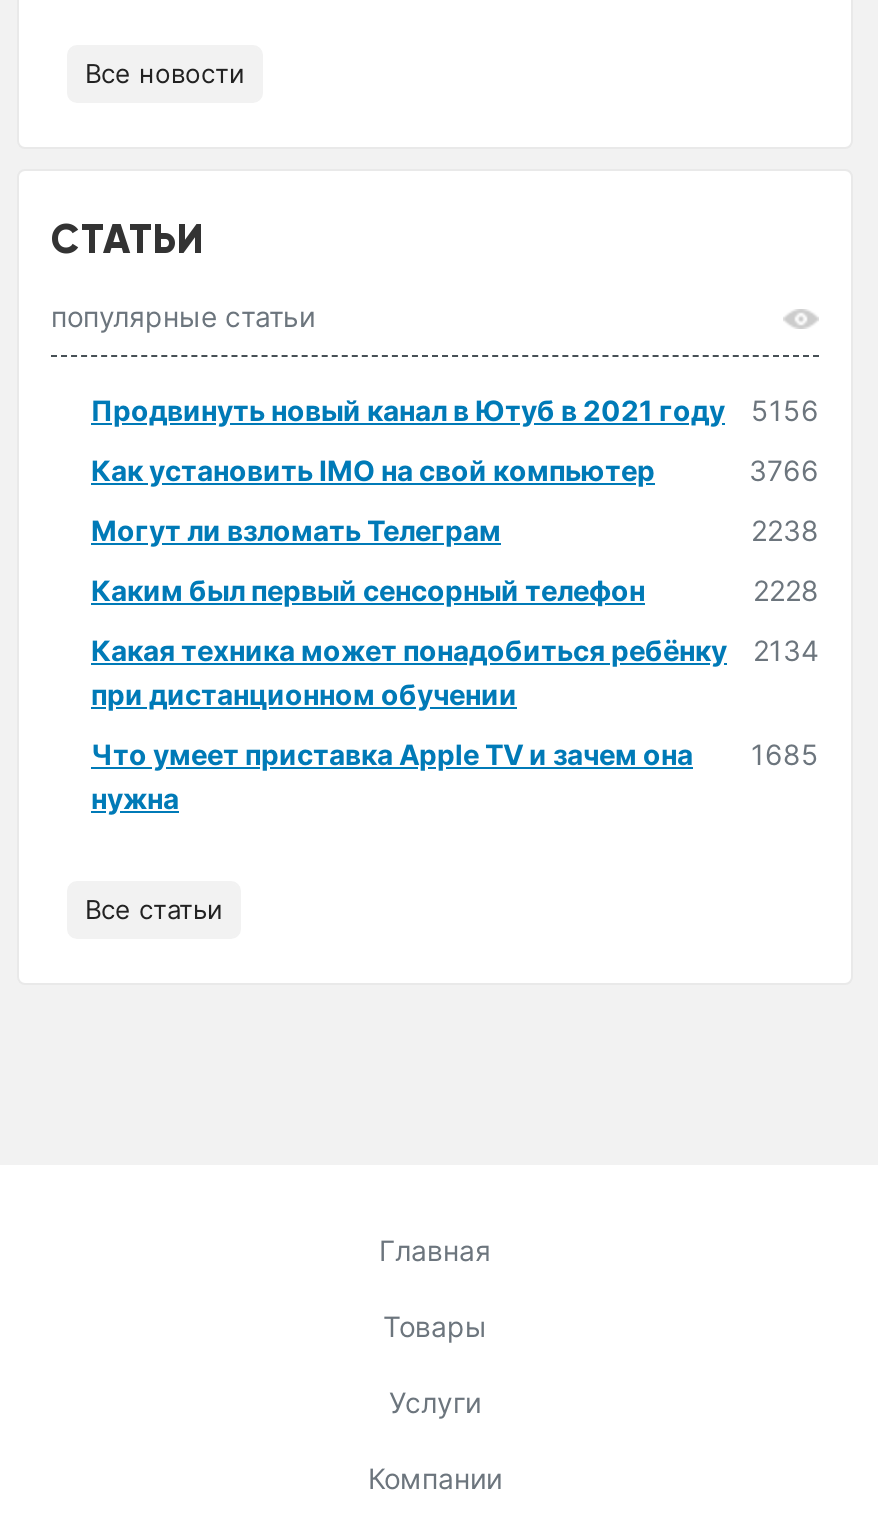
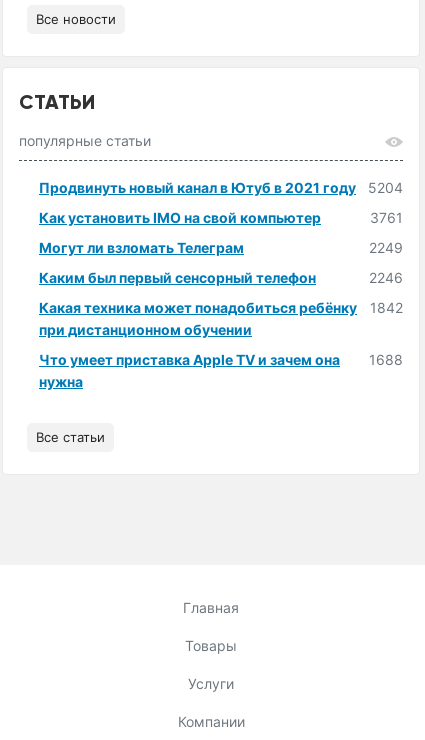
- Продвинуть новый канал в Ютуб в 2021 году 5156
+ Продвинуть новый канал в Ютуб в 2021 году 5204

- 3766
+ 3761

- 2238
+ 2249

- 2228
+ 2246

- Какая техника может понадобиться ребёнку 2134
+ Какая техника может понадобиться ребёнку 1842

- Что умеет приставка Apple TV и зачем она 1685
+ Что умеет приставка Apple TV и зачем она 1688
